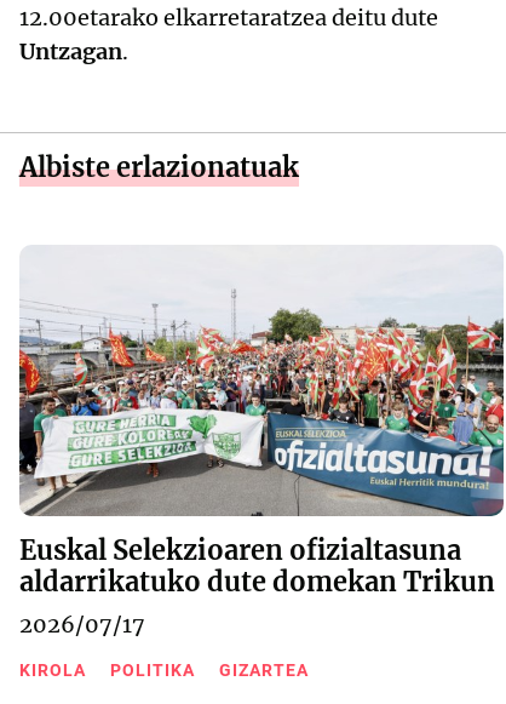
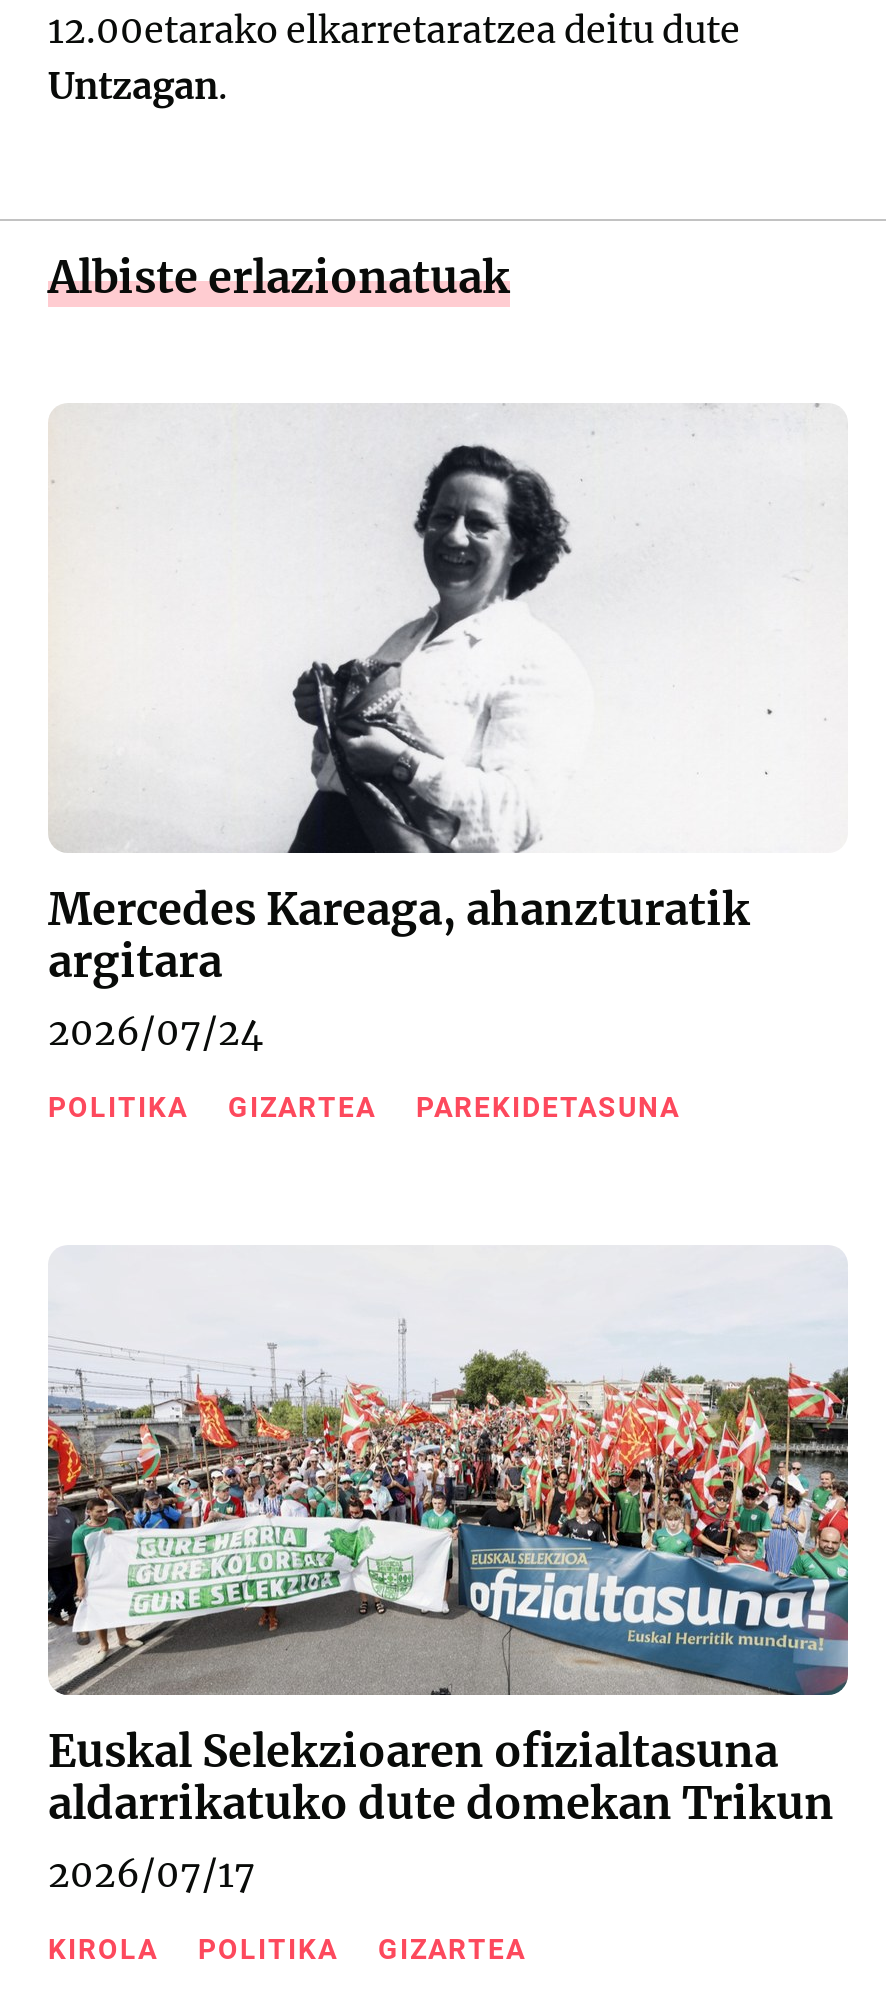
+ [image]
+ Mercedes Kareaga, ahanzturatik
+ argitara
+ 2026/07/24
+ POLITIKA
+ GIZARTEA
+ PAREKIDETASUNA
